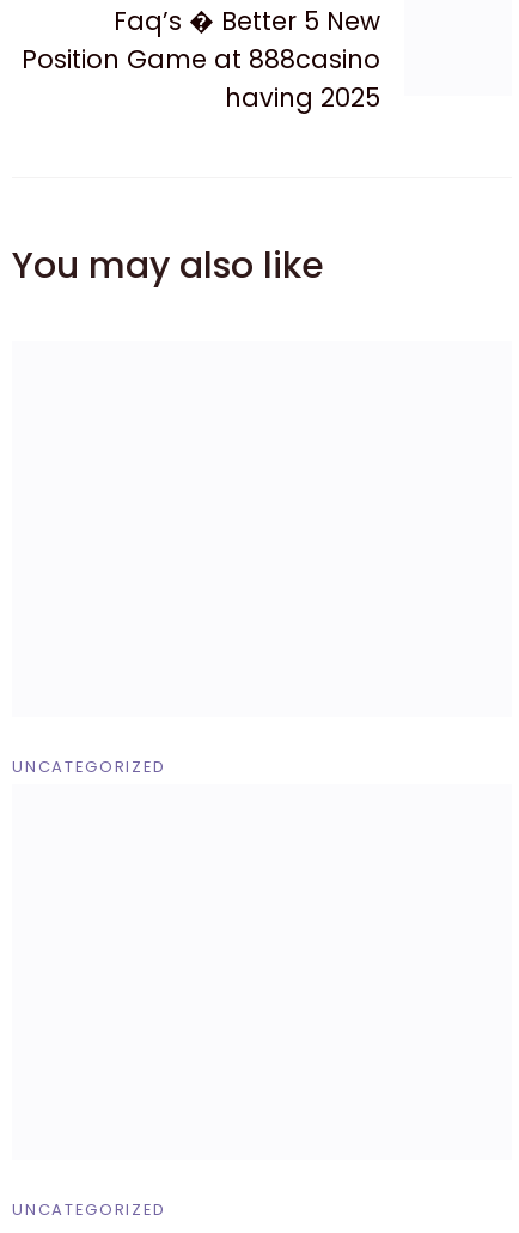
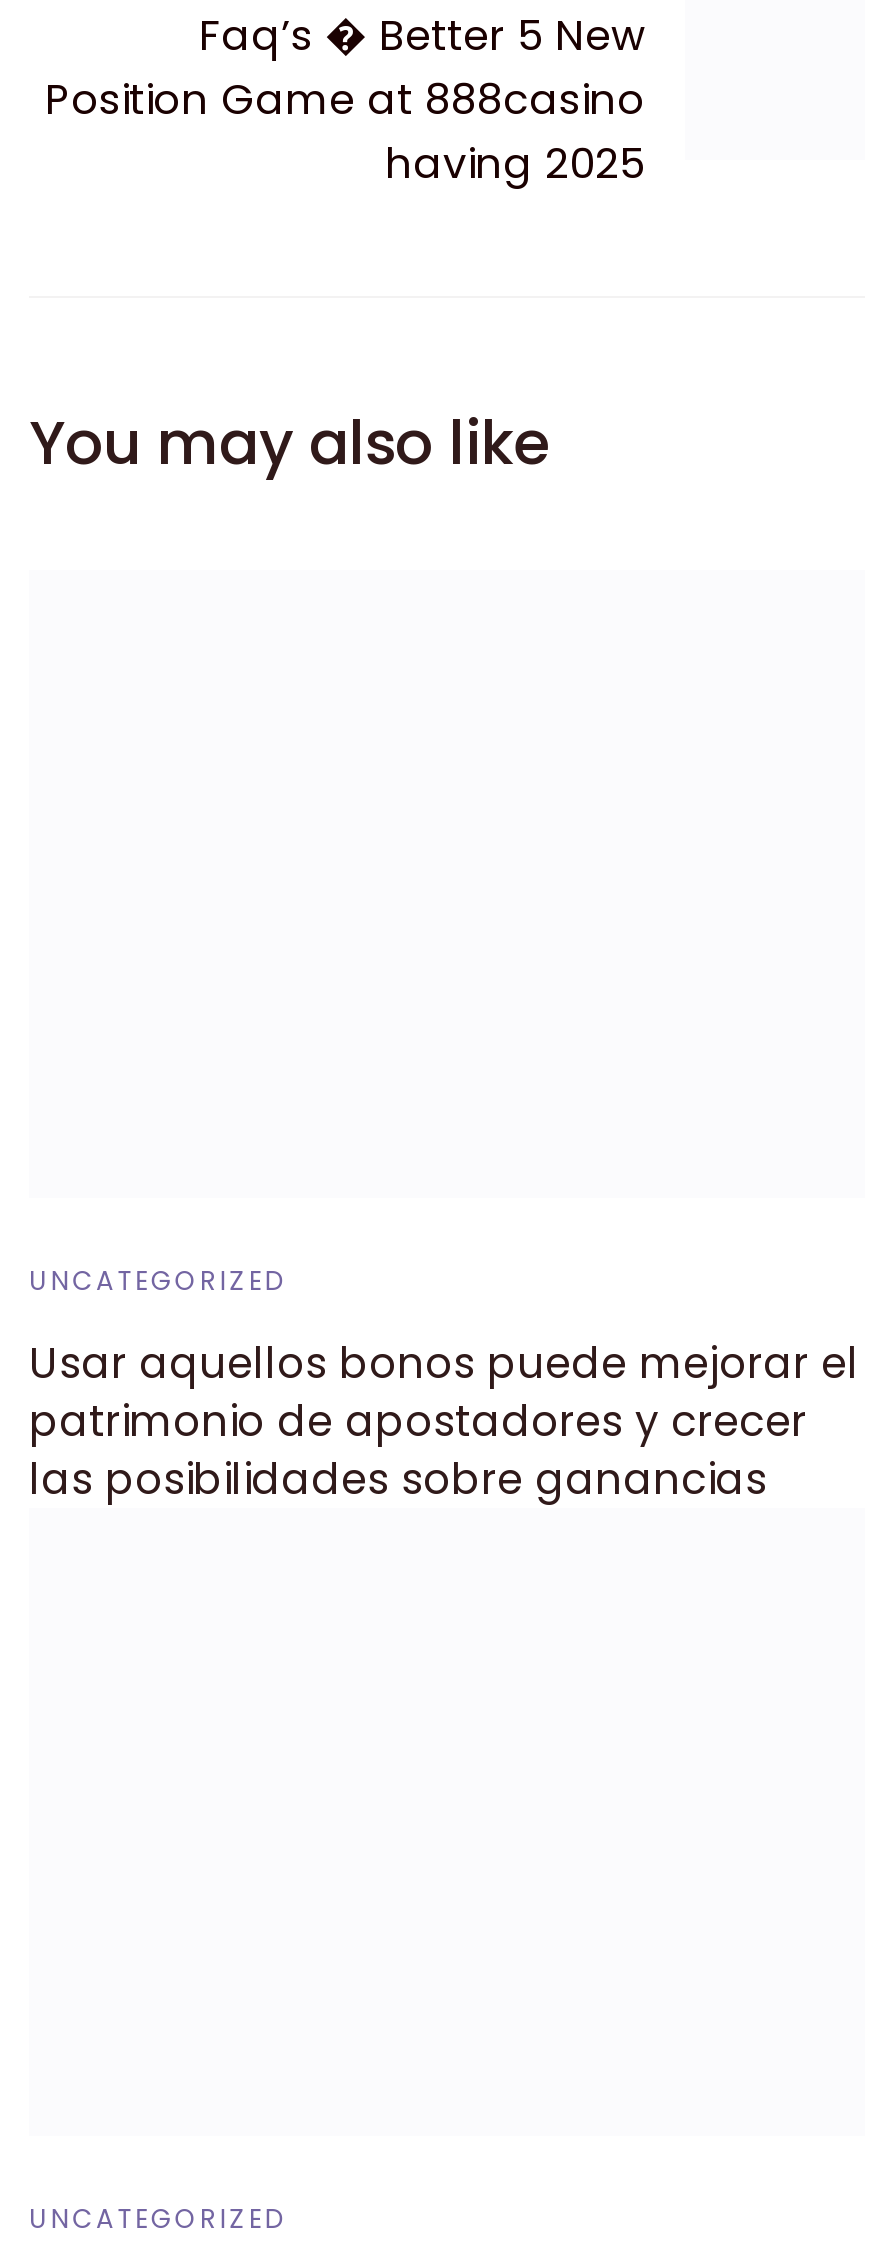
+ Usar aquellos bonos puede mejorar el
+ patrimonio de apostadores y crecer
+ las posibilidades sobre ganancias
